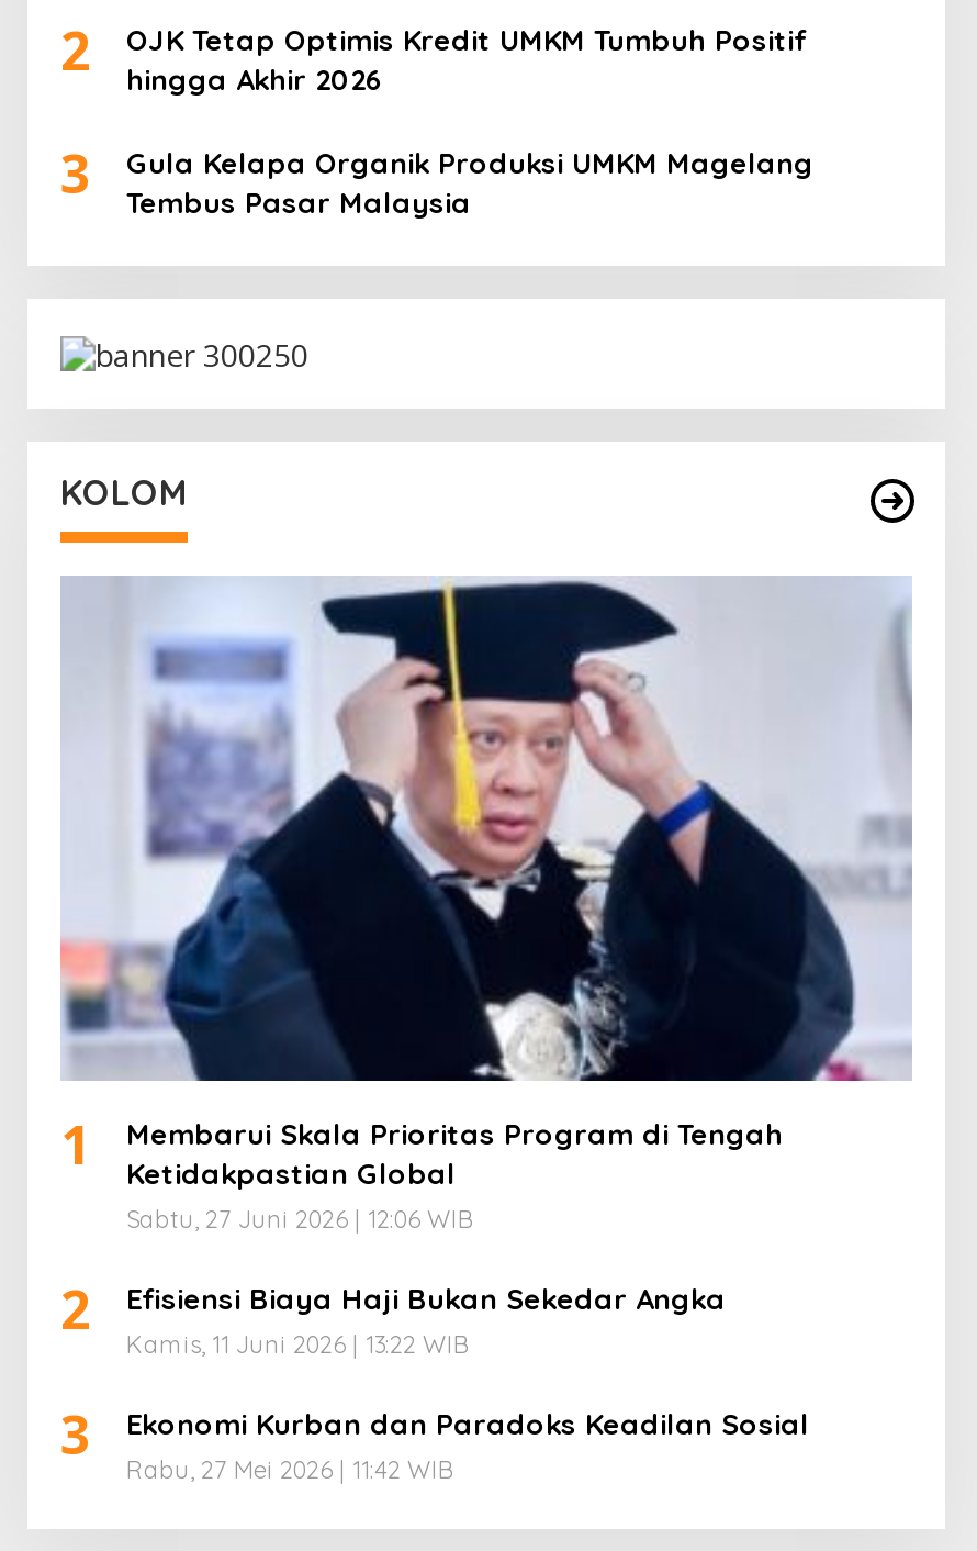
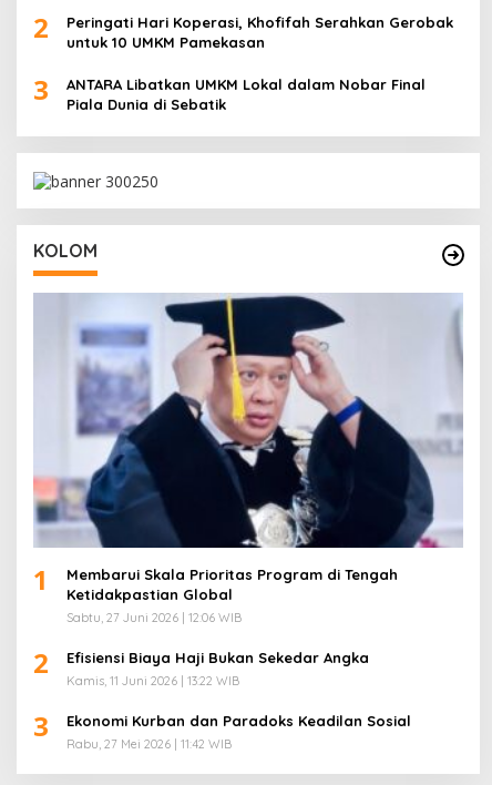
- OJK Tetap Optimis Kredit UMKM Tumbuh Positif
- hingga Akhir 2026
+ Peringati Hari Koperasi, Khofifah Serahkan Gerobak
+ untuk 10 UMKM Pamekasan

- Gula Kelapa Organik Produksi UMKM Magelang
- Tembus Pasar Malaysia
+ ANTARA Libatkan UMKM Lokal dalam Nobar Final
+ Piala Dunia di Sebatik
